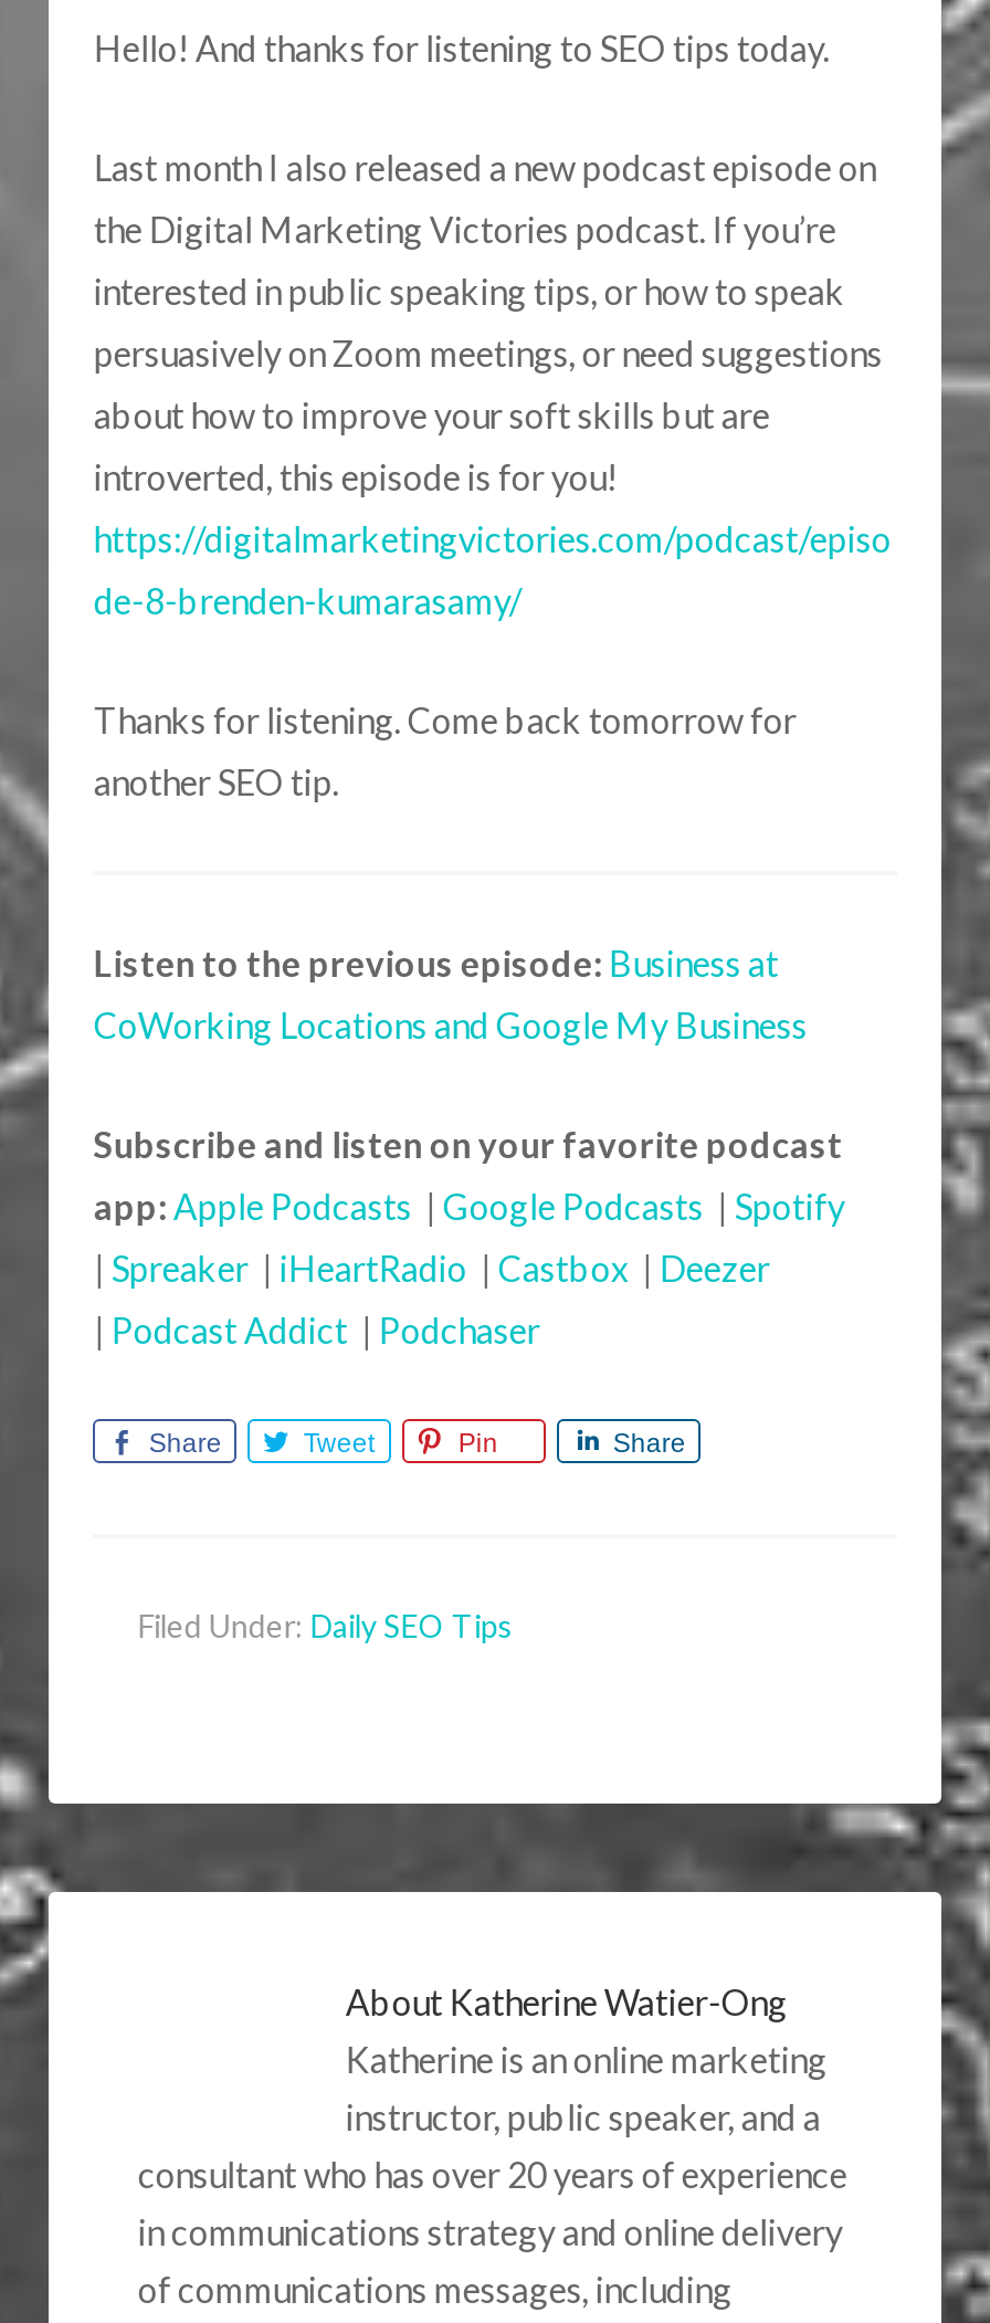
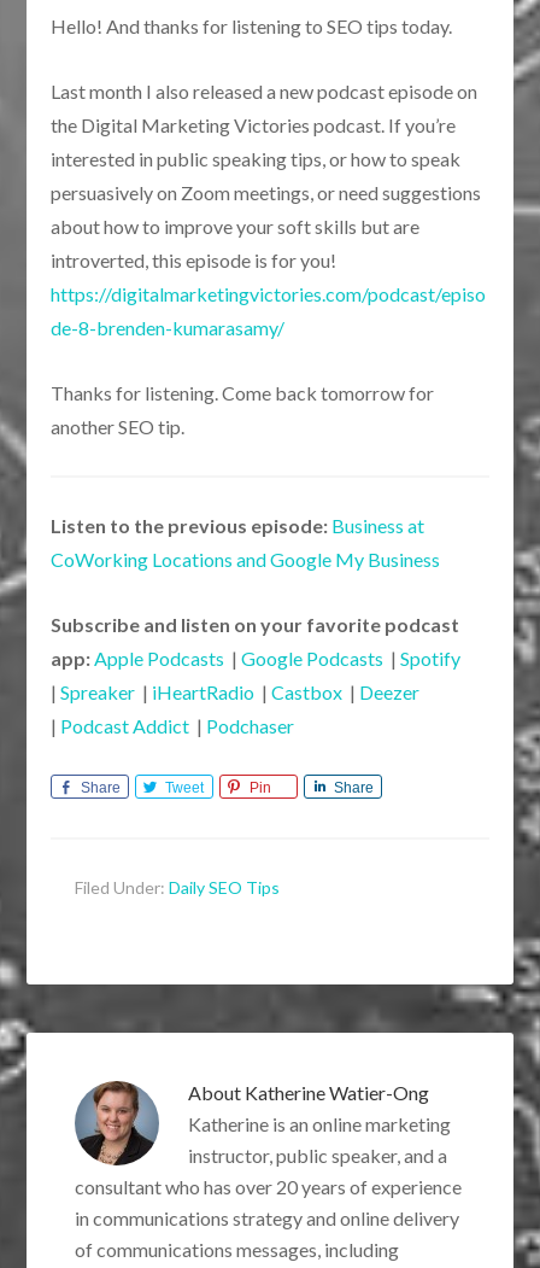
+ [image]
